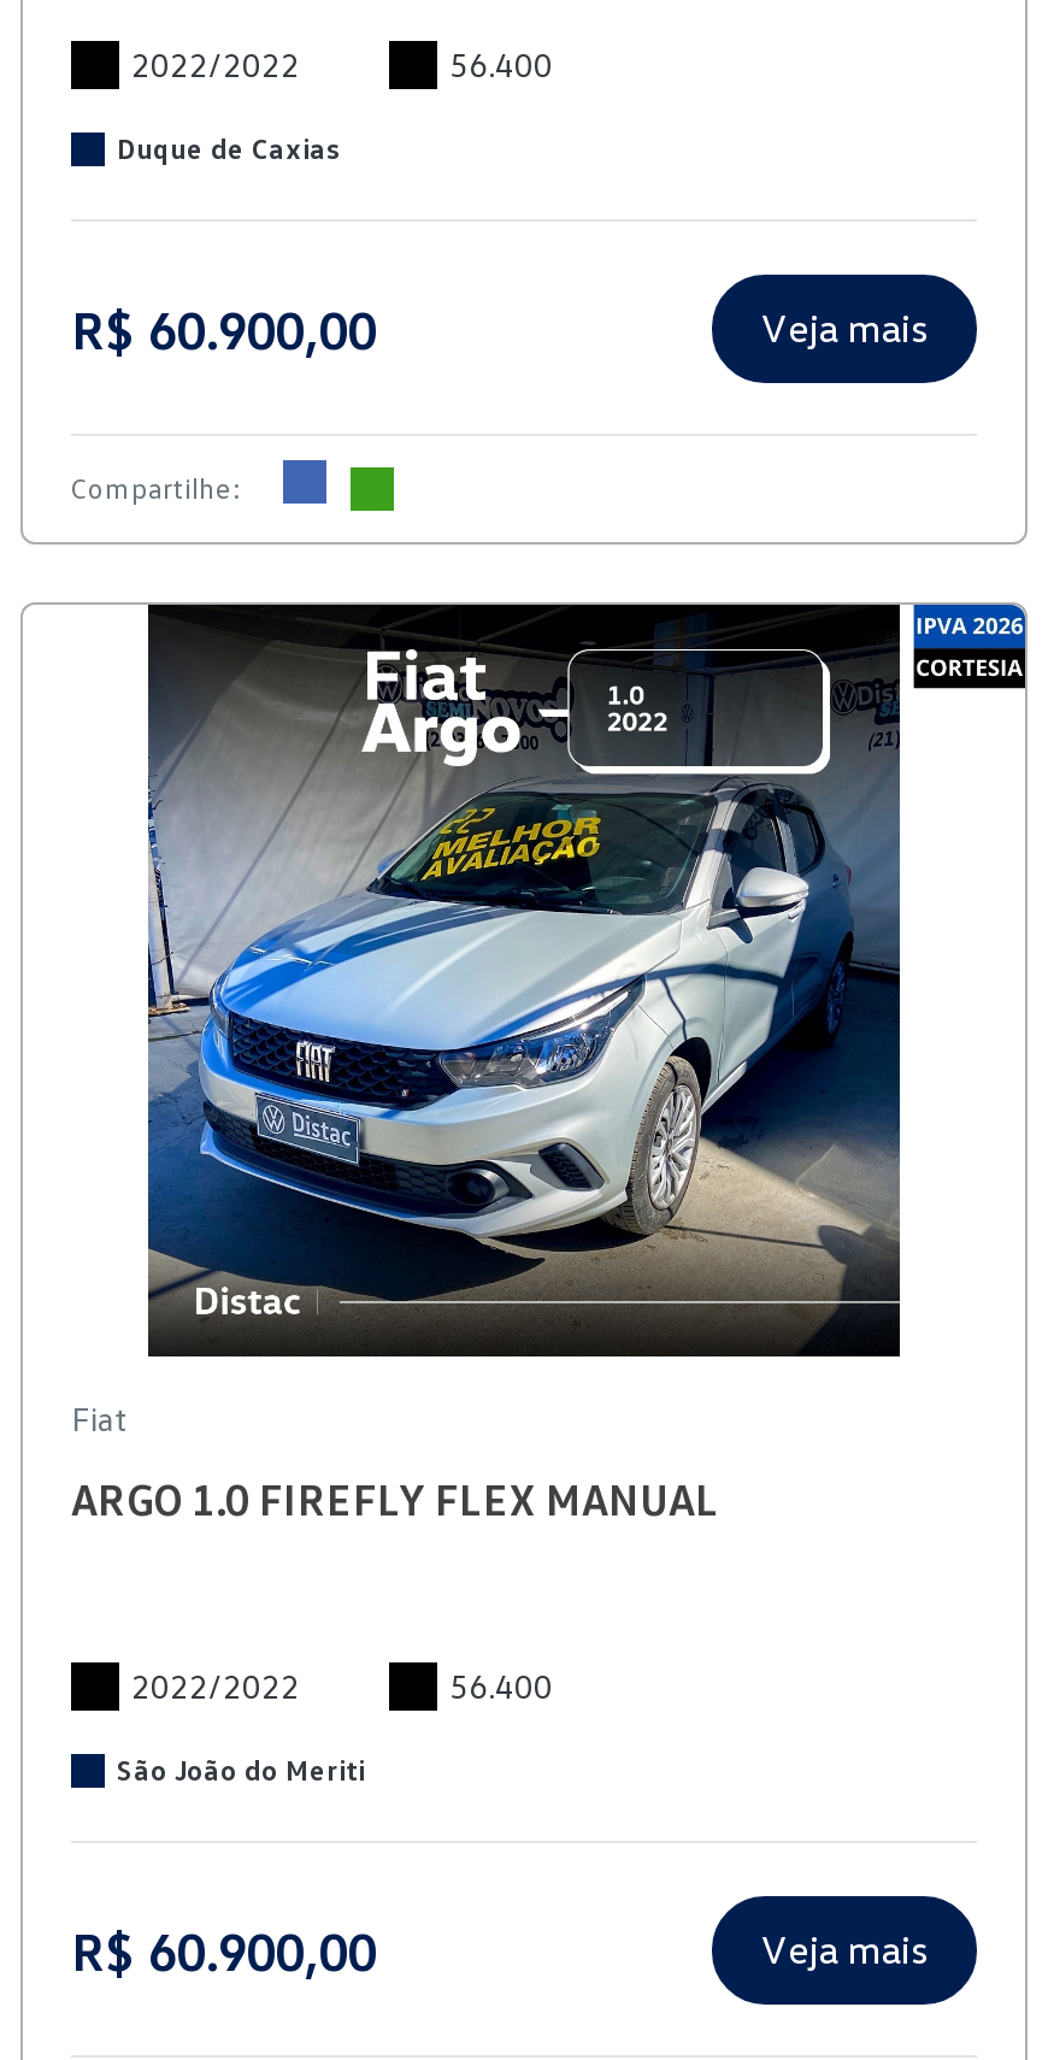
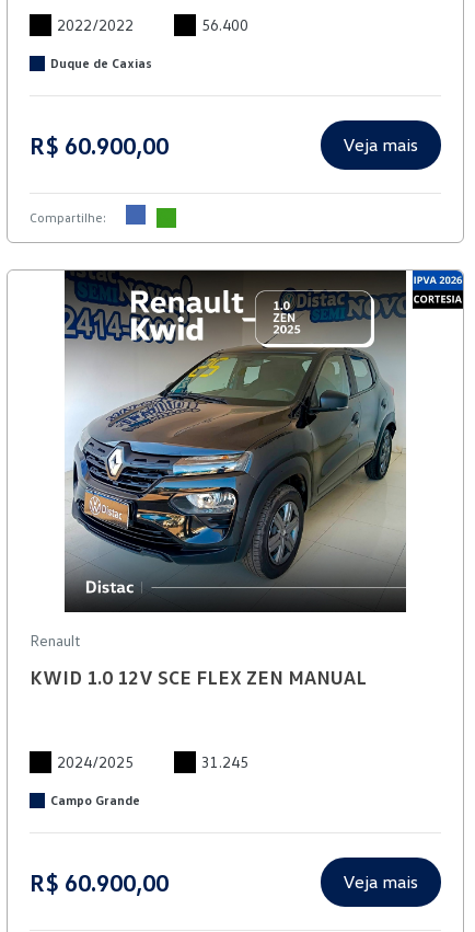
- [image]
- Fiat
+ [image]
+ Renault

- ARGO 1.0 FIREFLY FLEX MANUAL
+ KWID 1.0 12V SCE FLEX ZEN MANUAL

- 2022/2022
- 56.400
+ 2024/2025
+ 31.245

- São João do Meriti
+ Campo Grande
